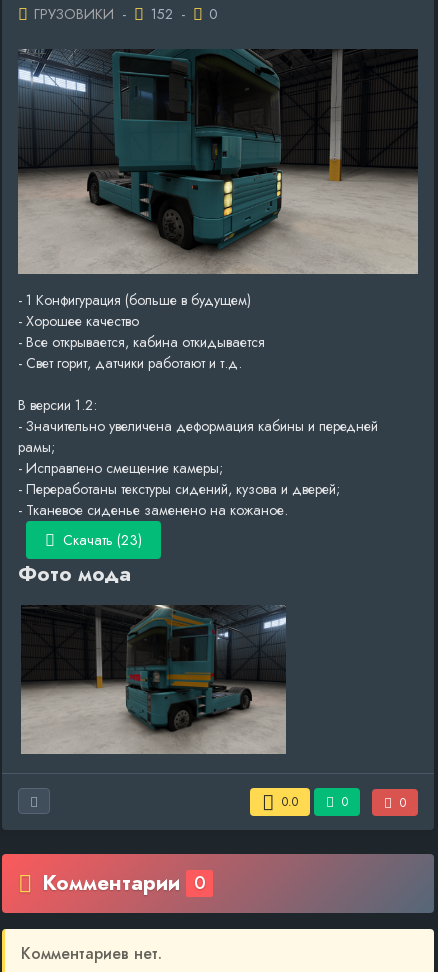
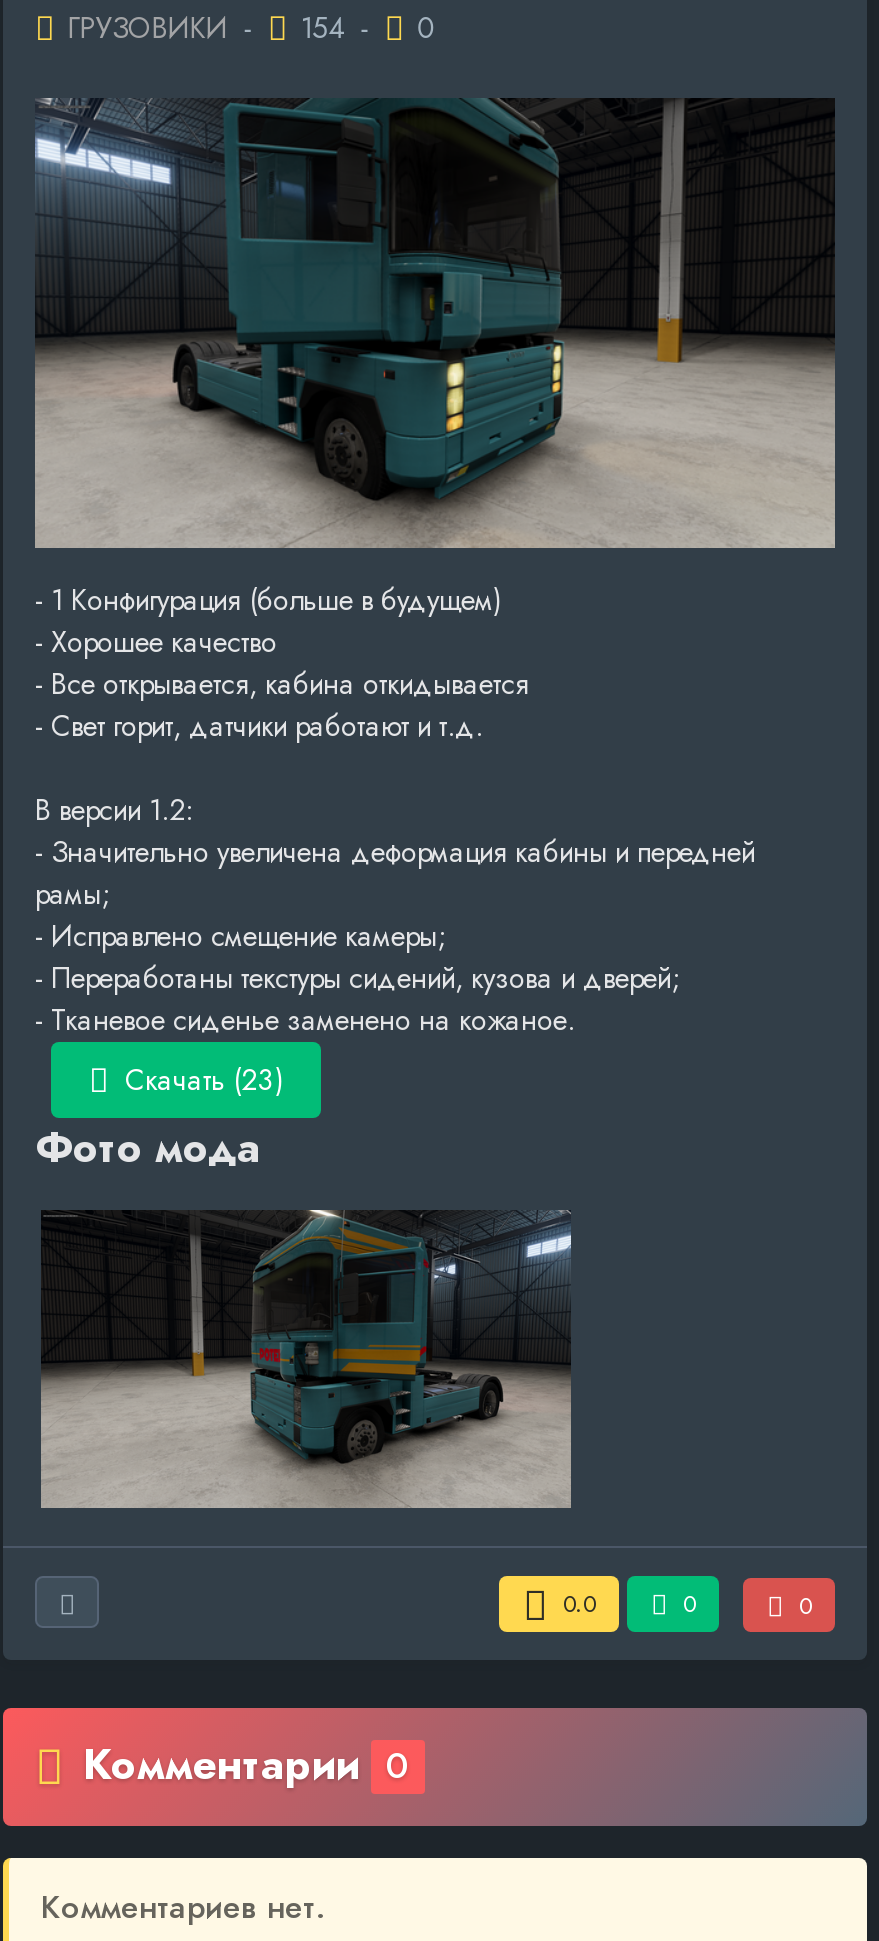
- ГРУЗОВИКИ - 152 - 0
+ ГРУЗОВИКИ - 154 - 0
